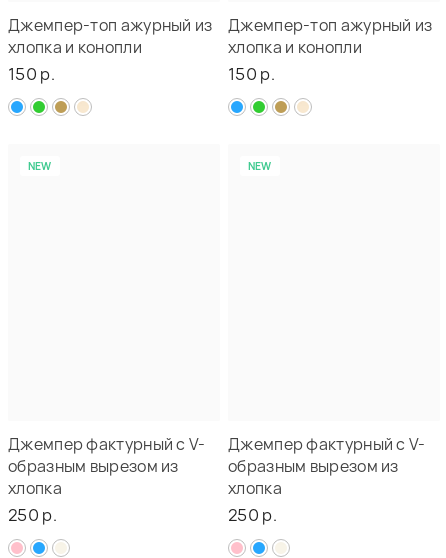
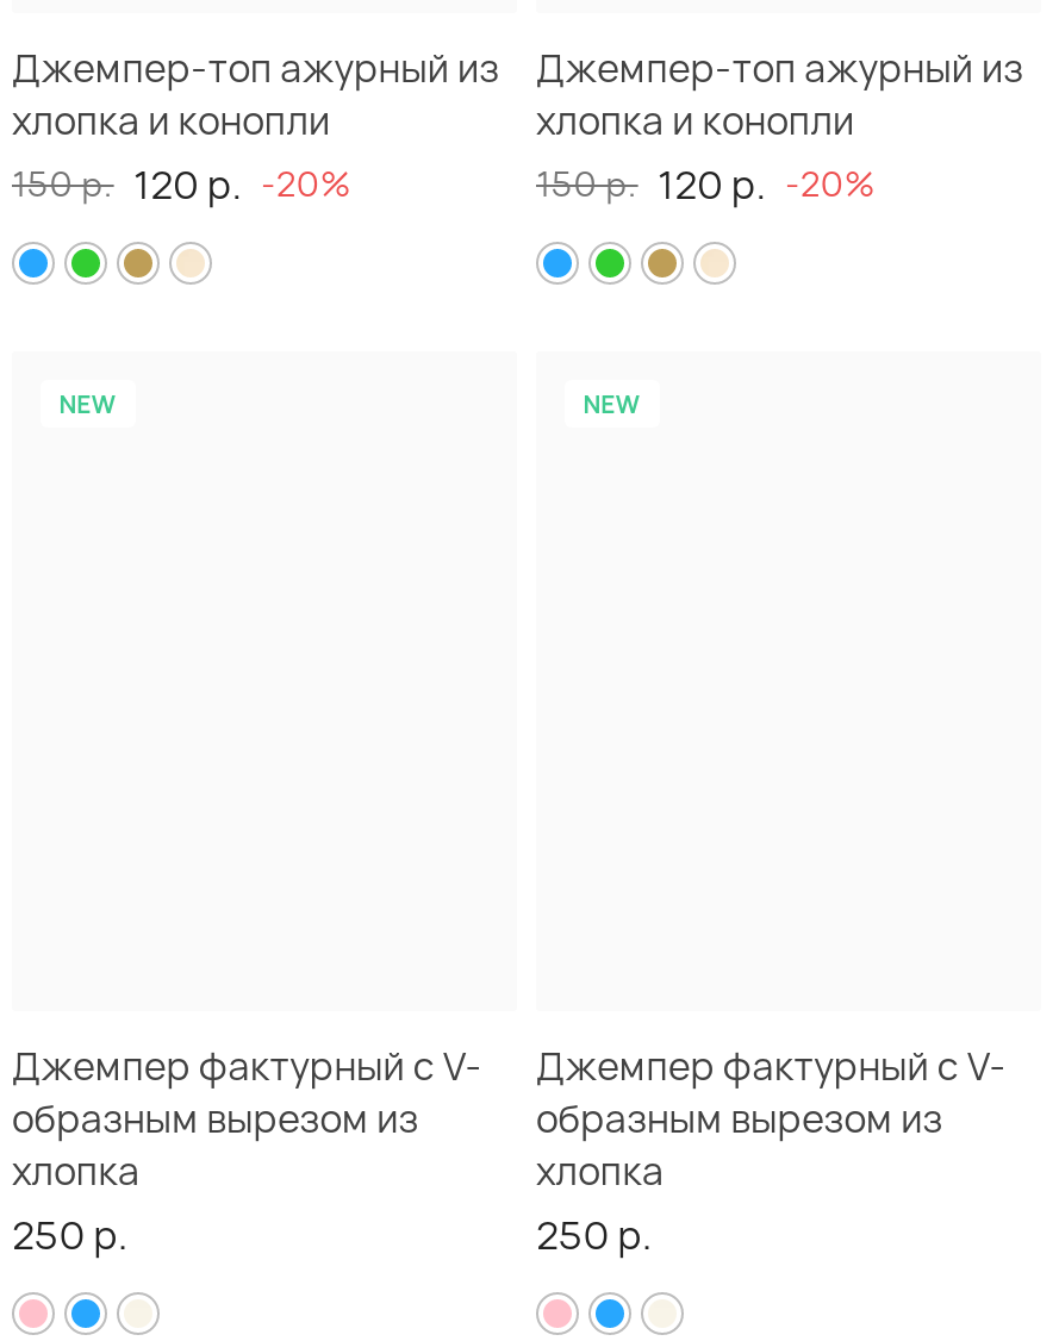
- 150 р.
+ 150 р. 120 р. -20%

- 150 р.
+ 150 р. 120 р. -20%
